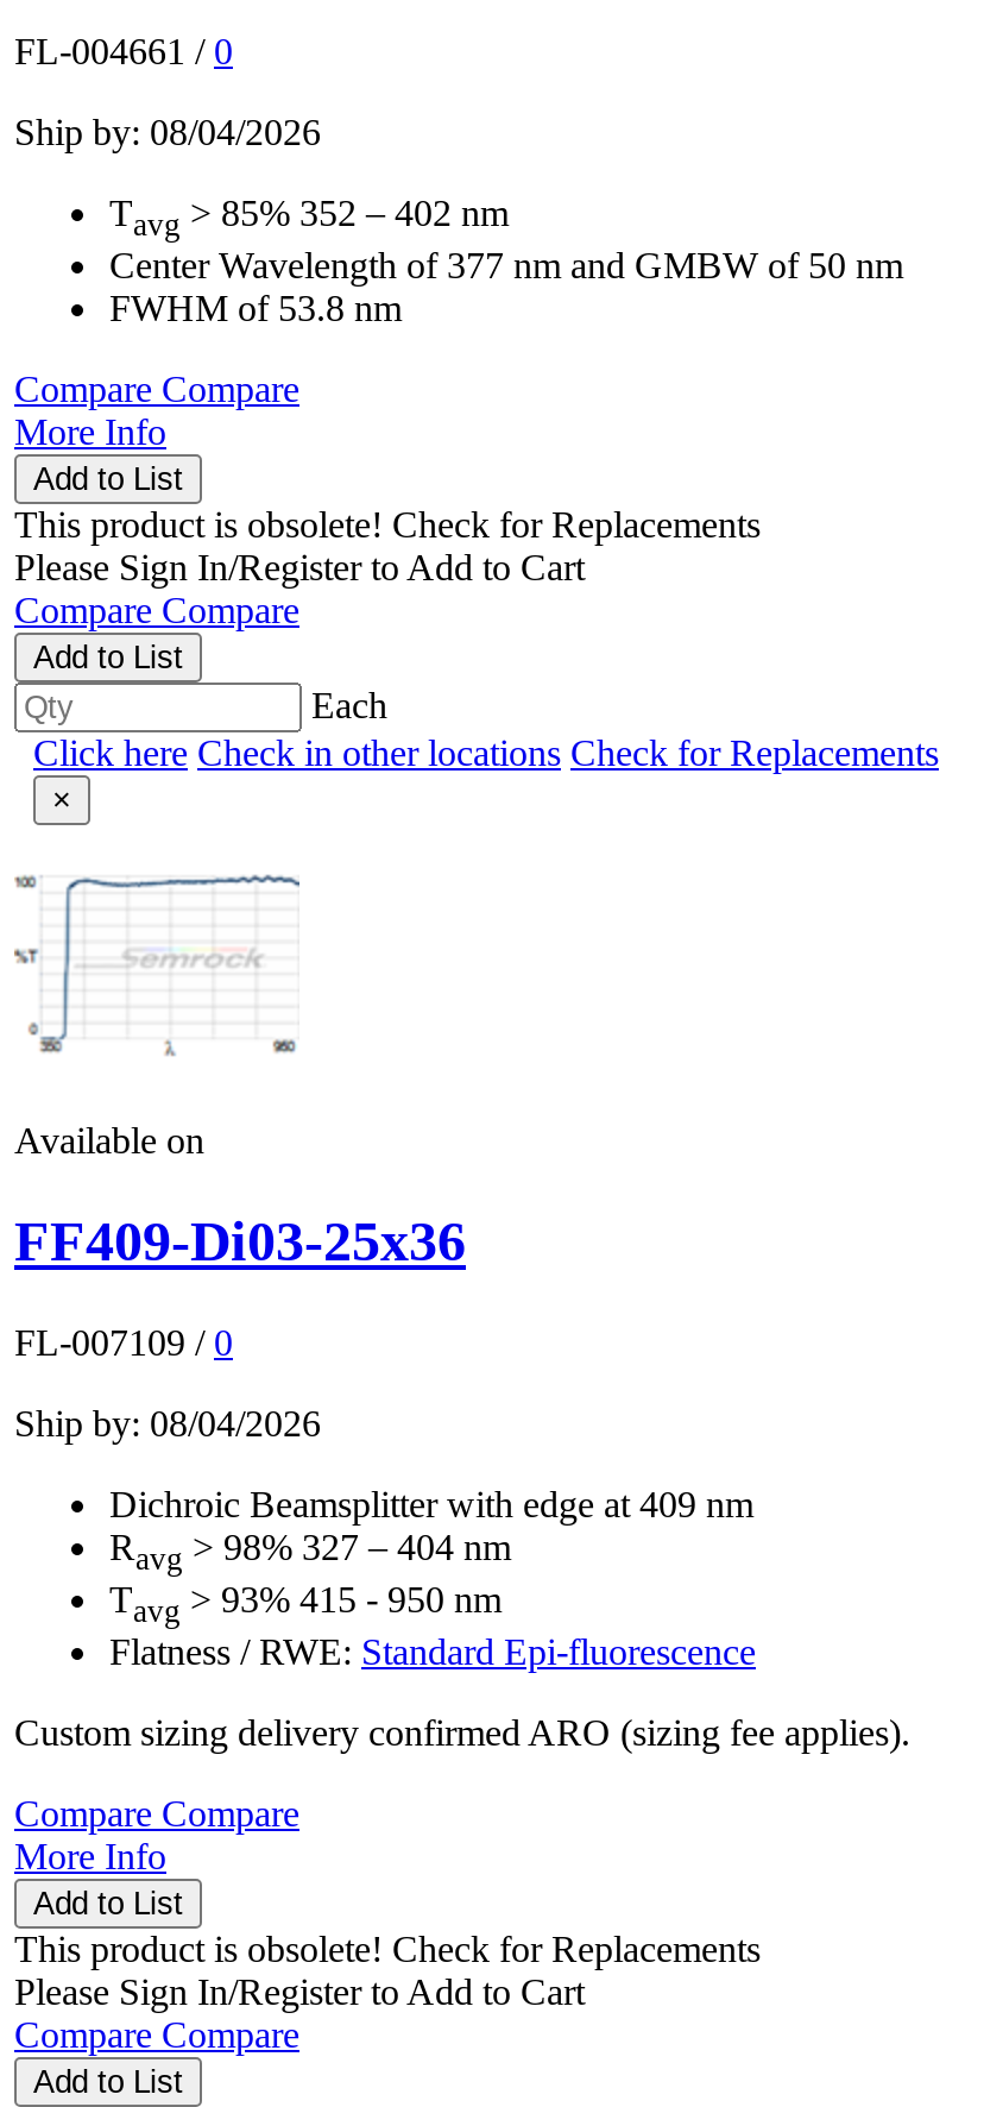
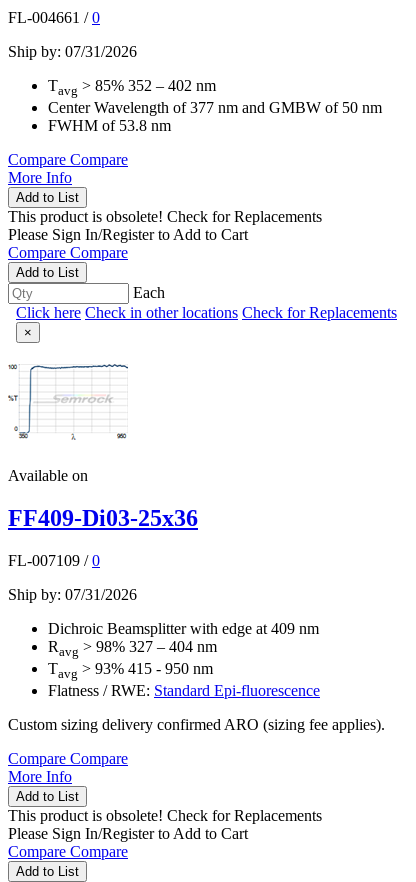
- Ship by: 08/04/2026
+ Ship by: 07/31/2026

- Ship by: 08/04/2026
+ Ship by: 07/31/2026
